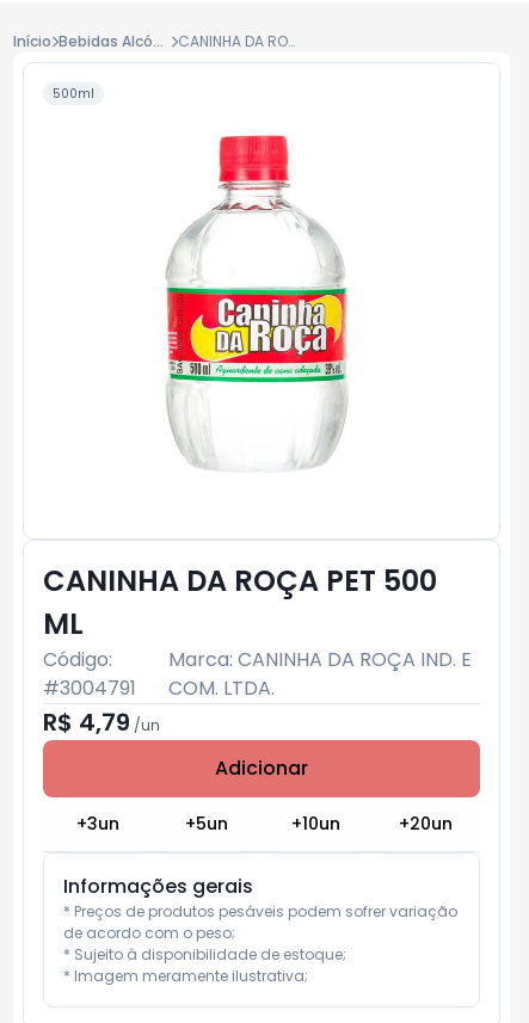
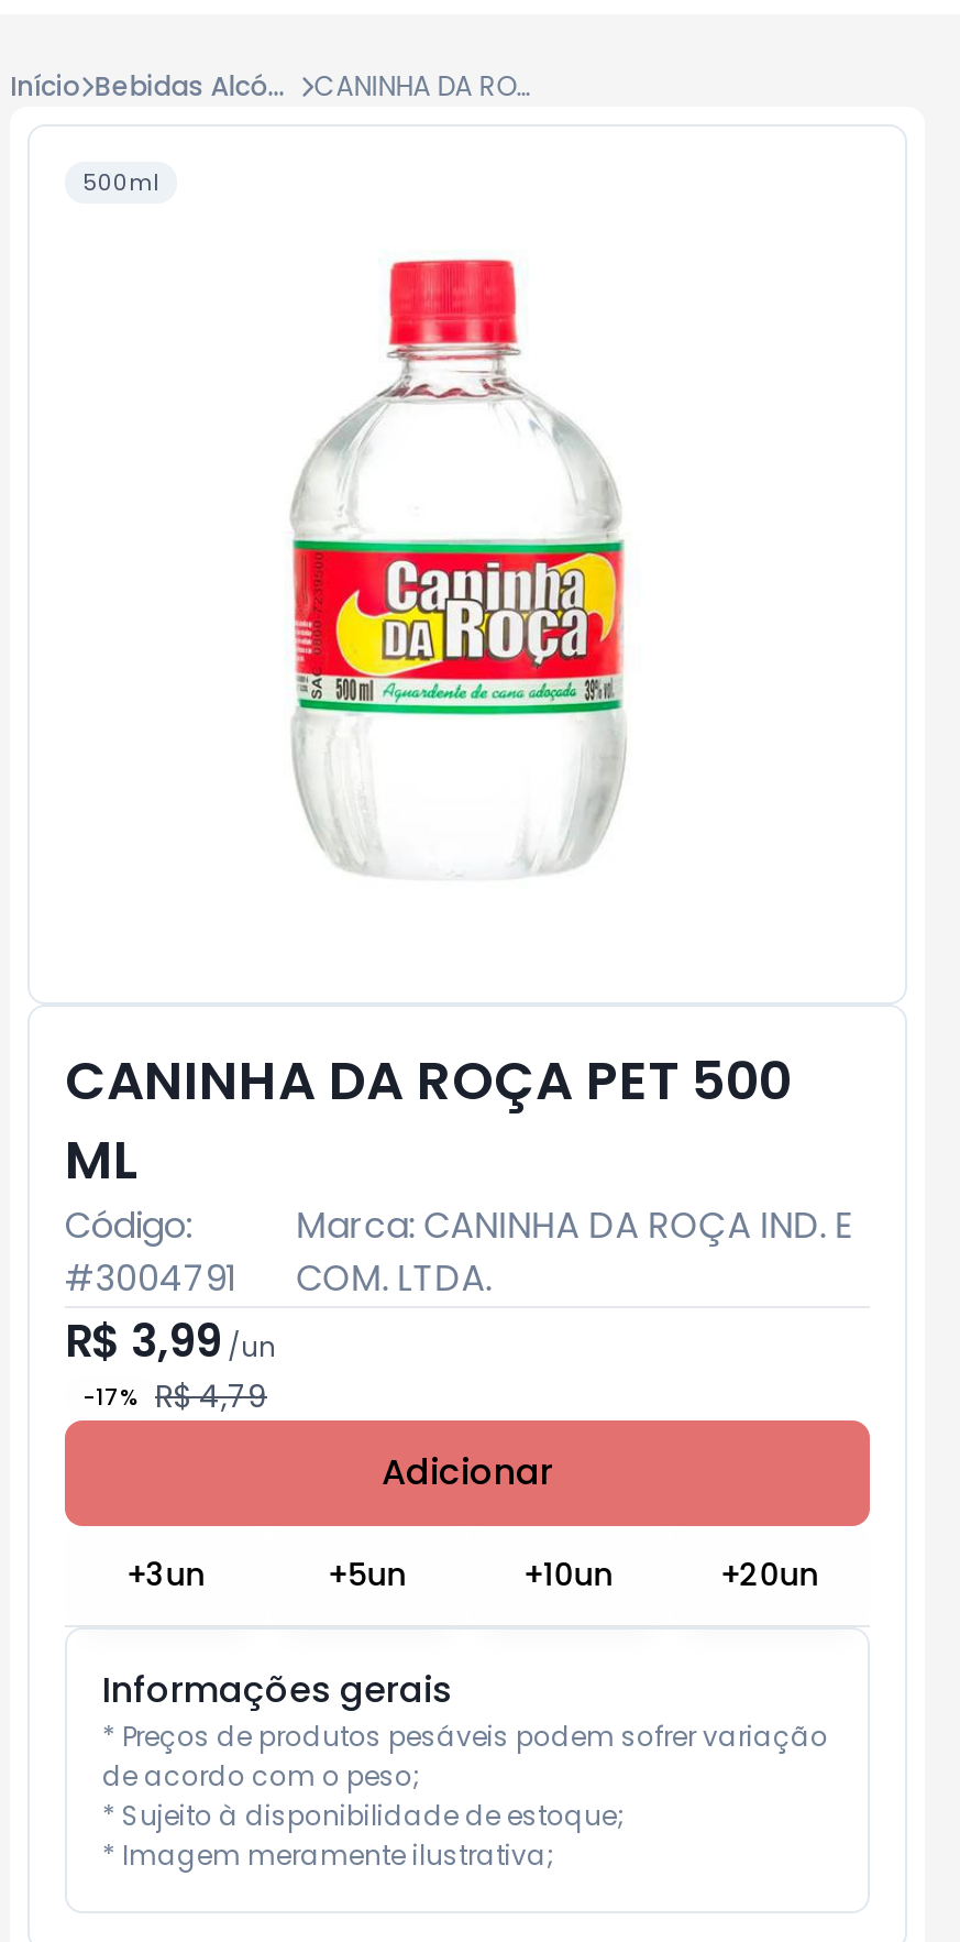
- R$ 4,79 / un
+ R$ 3,99/un
+ -17% R$ 4,79
